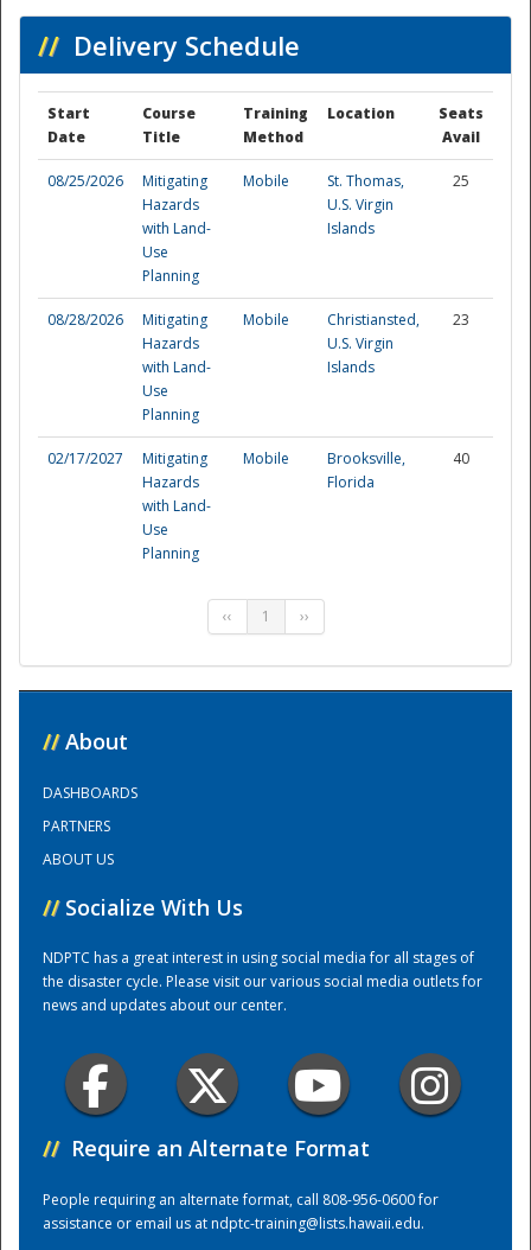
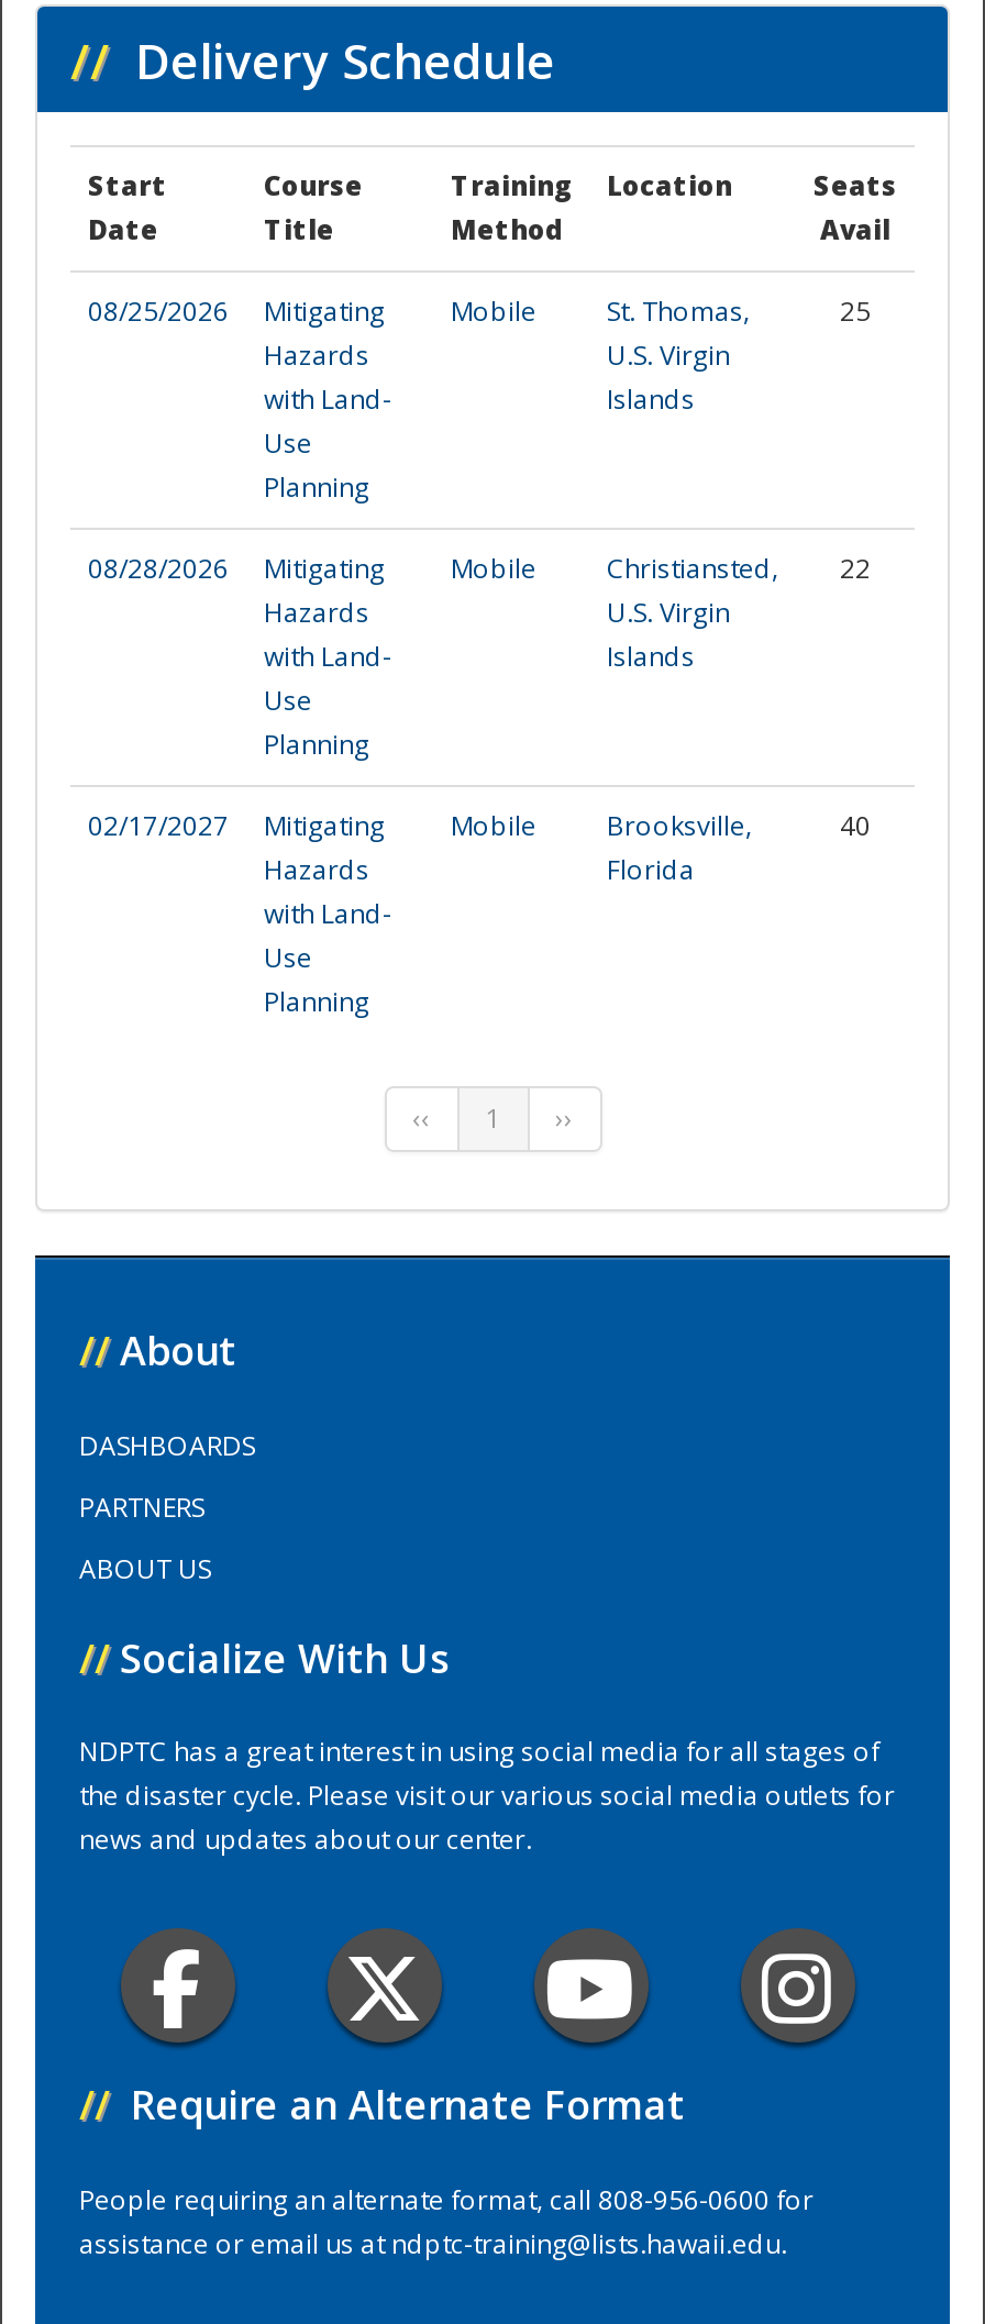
- 08/28/2026 Mitigating Mobile Christiansted, 23
+ 08/28/2026 Mitigating Mobile Christiansted, 22
